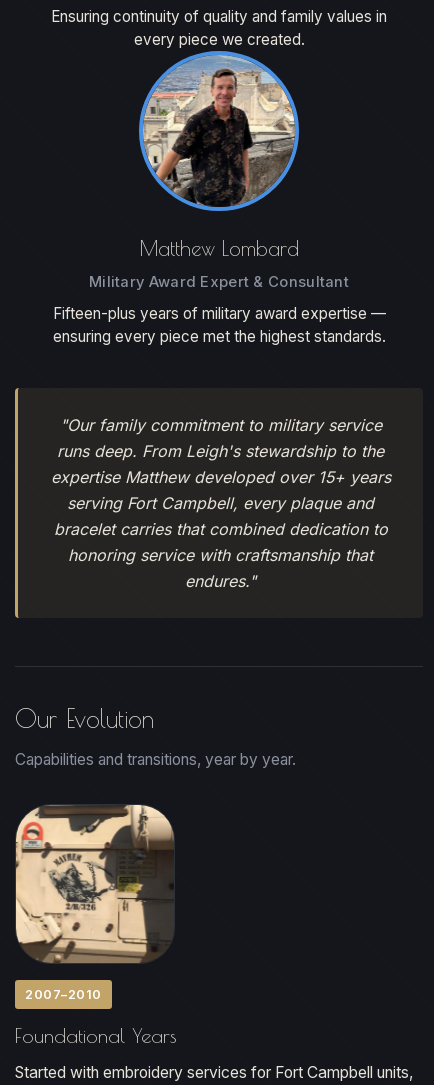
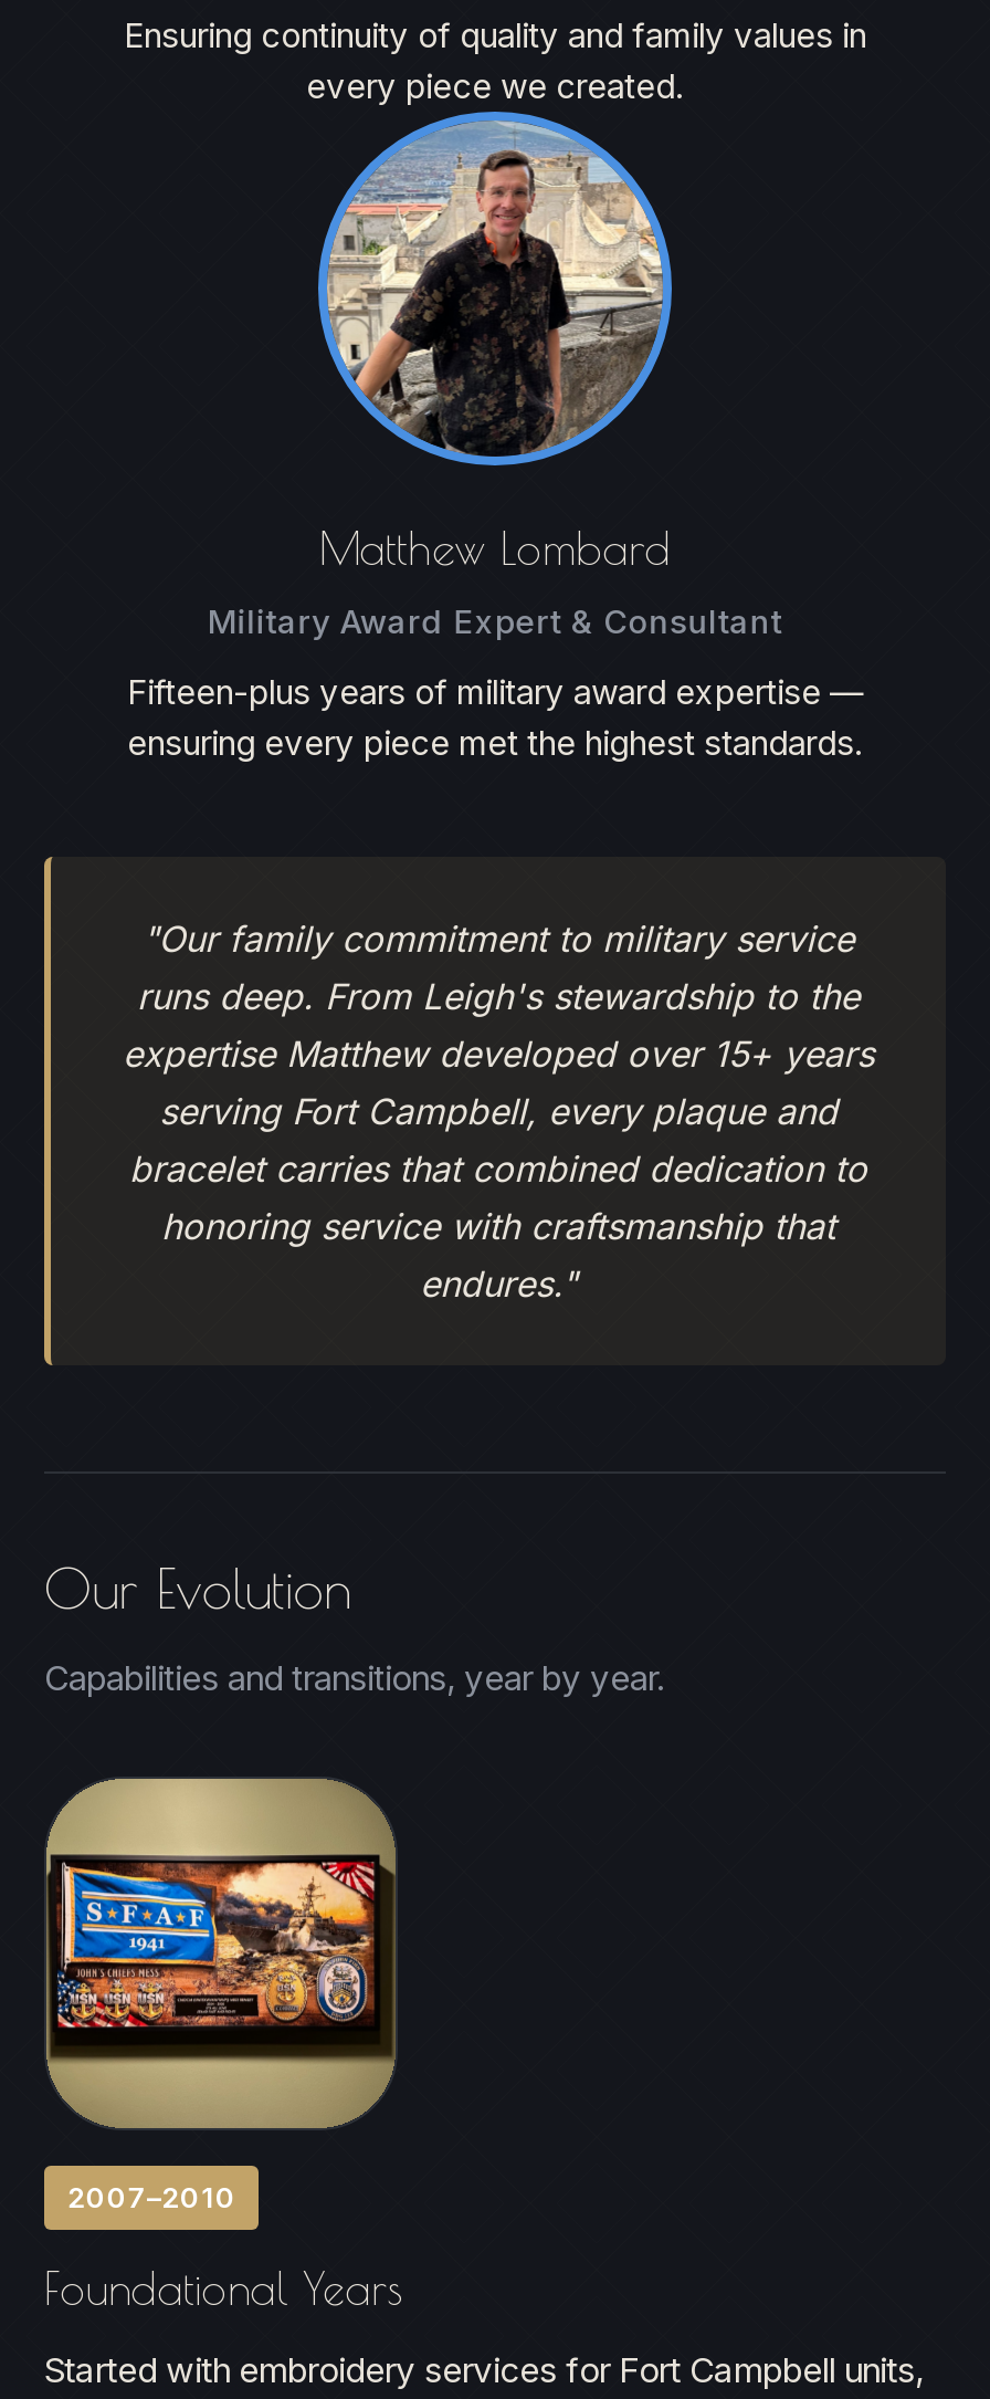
- [image]
+ [image]
